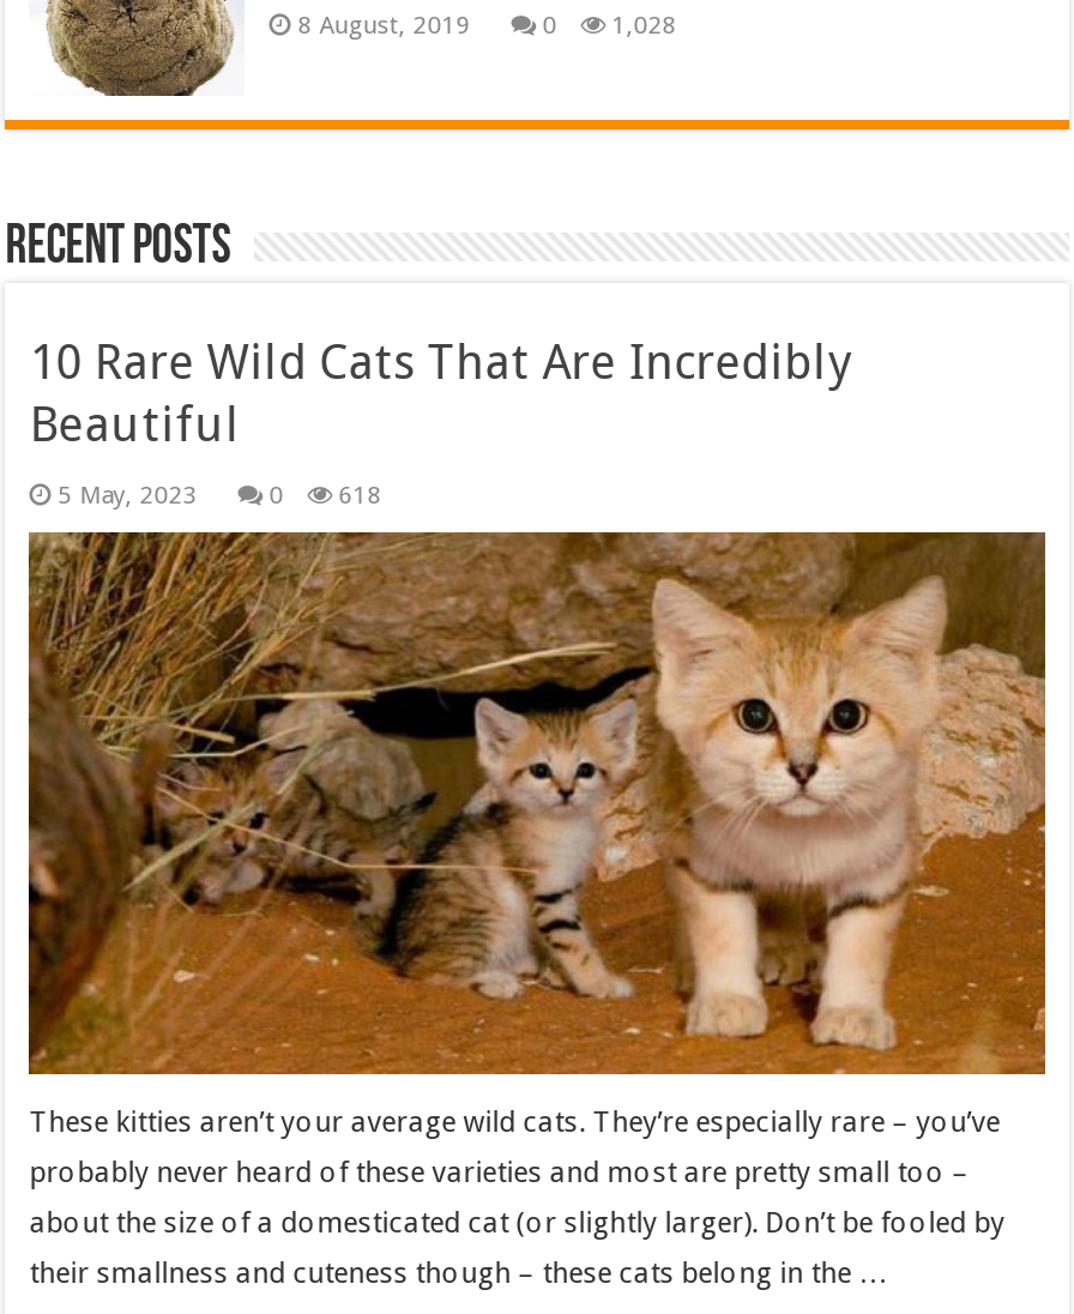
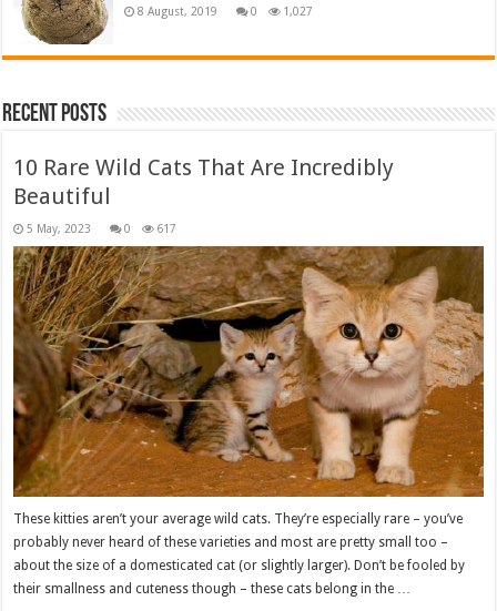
- 0 1,028
+ 0 1,027

- 0 618
+ 0 617
